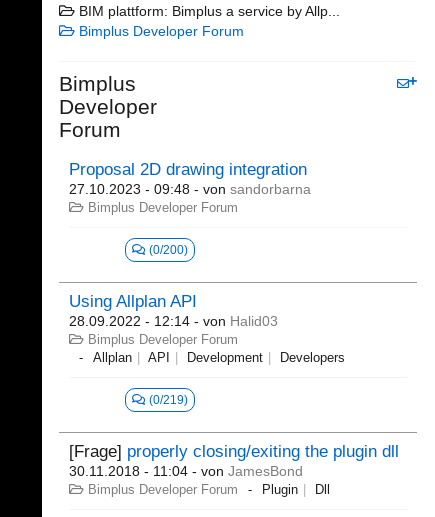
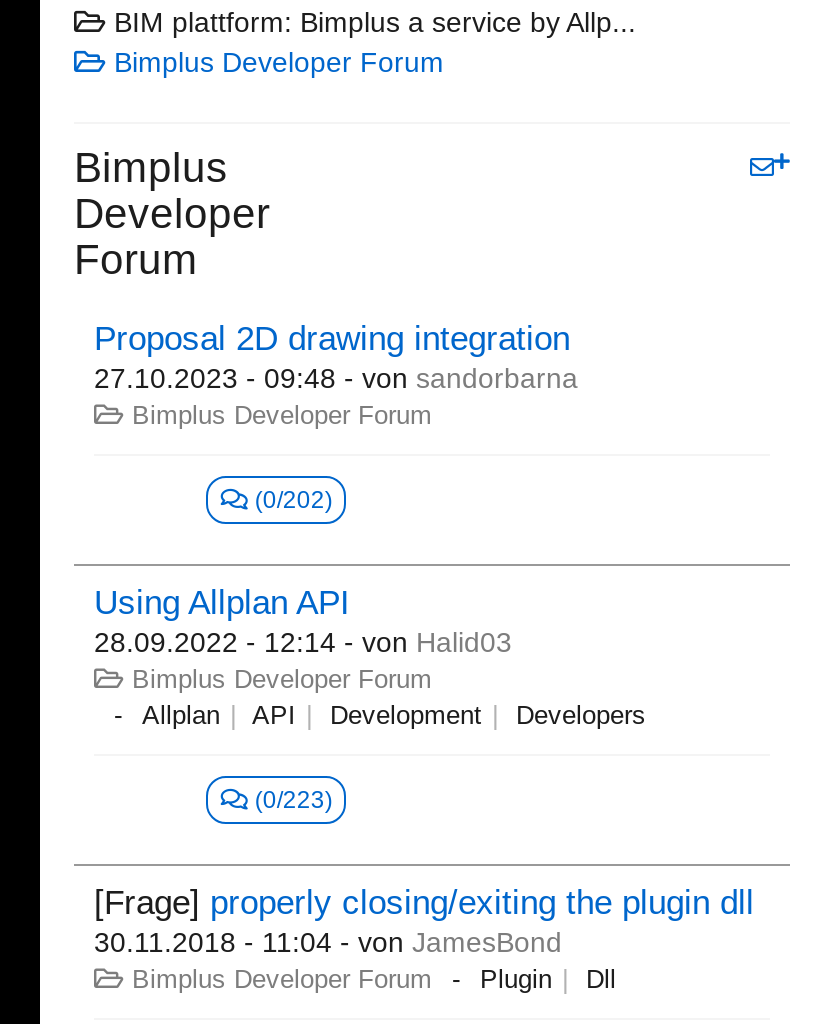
- (0/200)
+ (0/202)

- (0/219)
+ (0/223)
